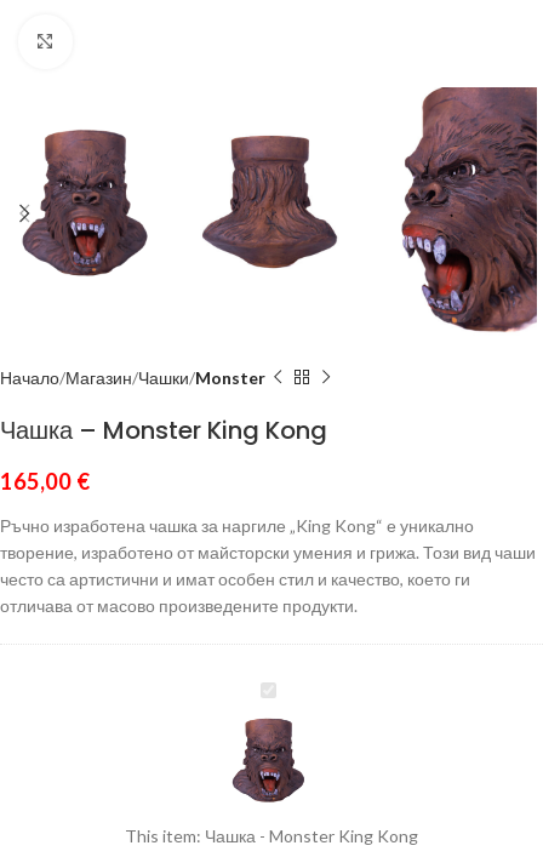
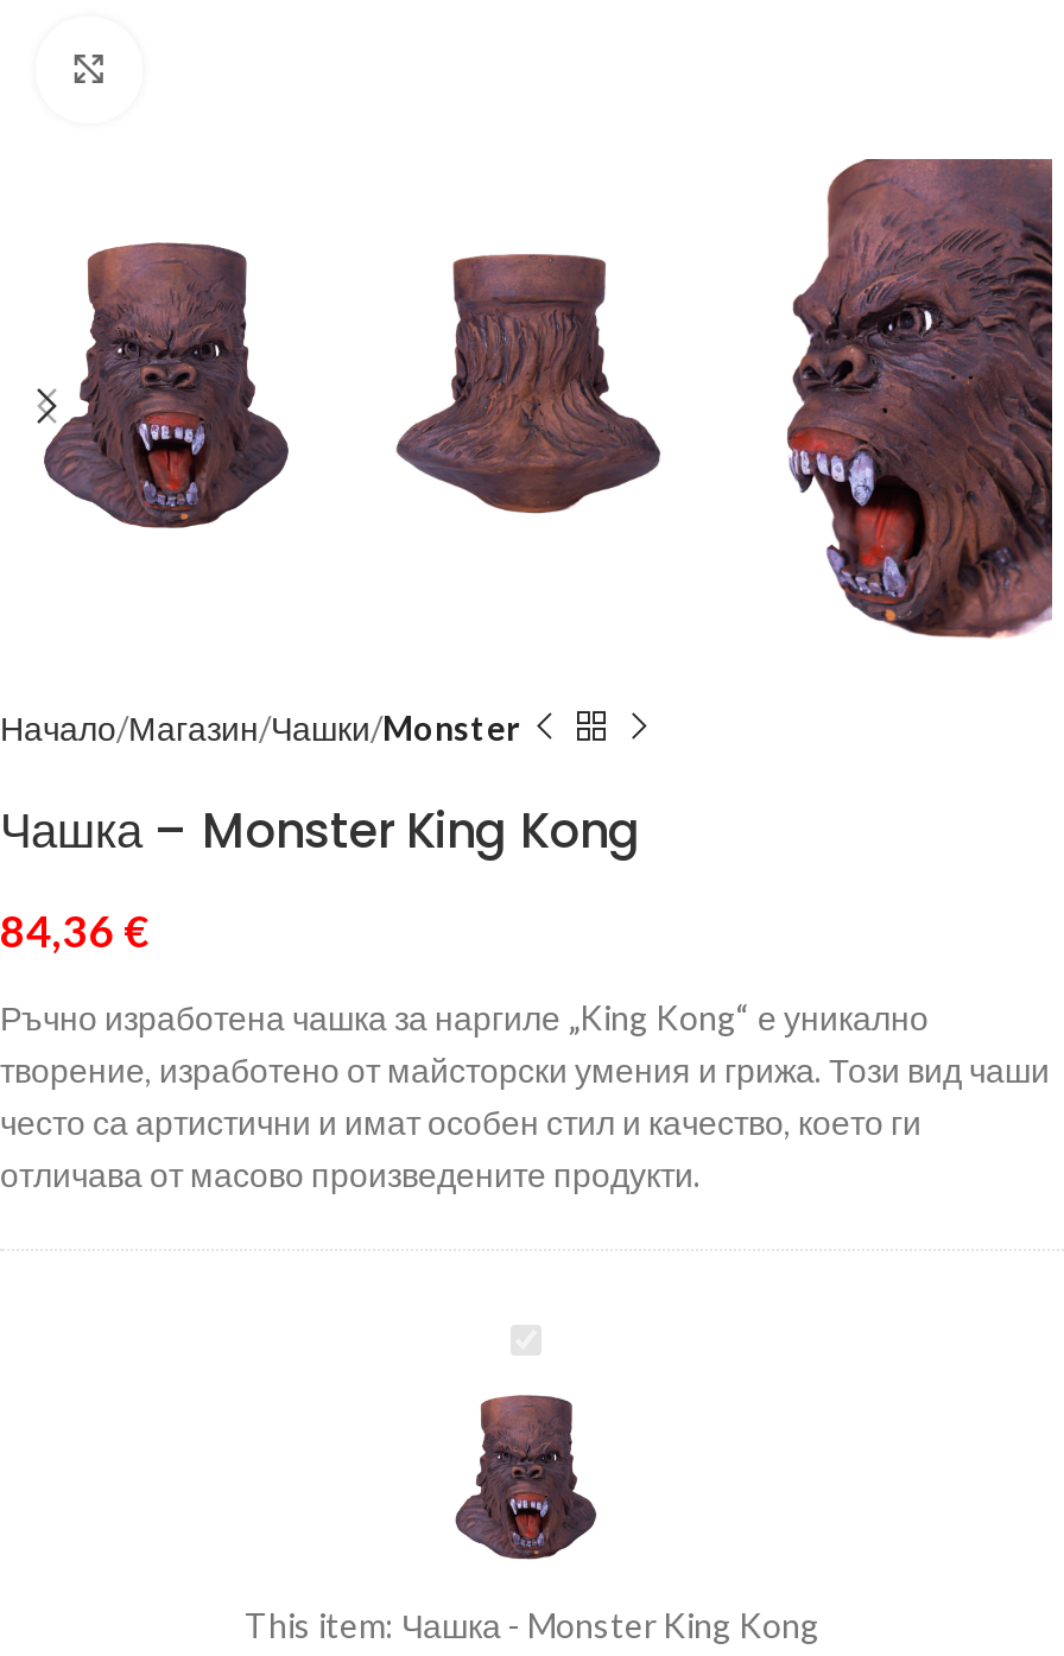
- 165,00 €
+ 84,36 €
